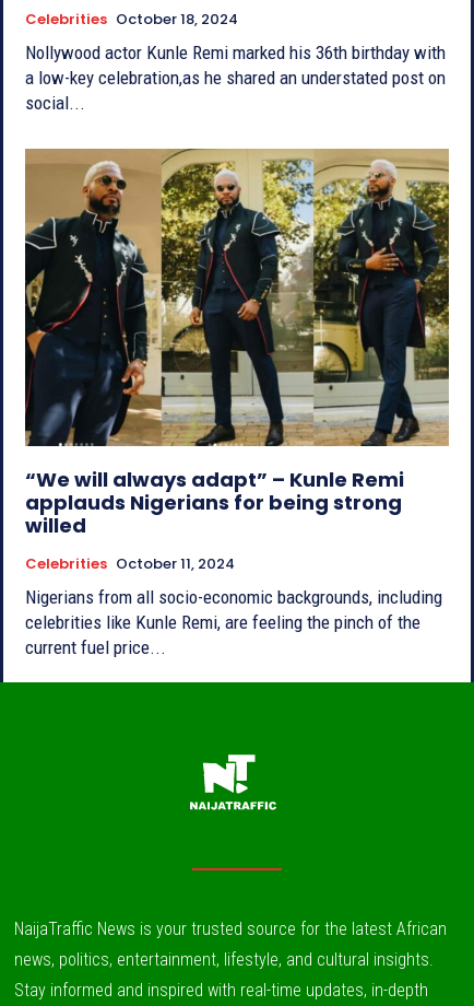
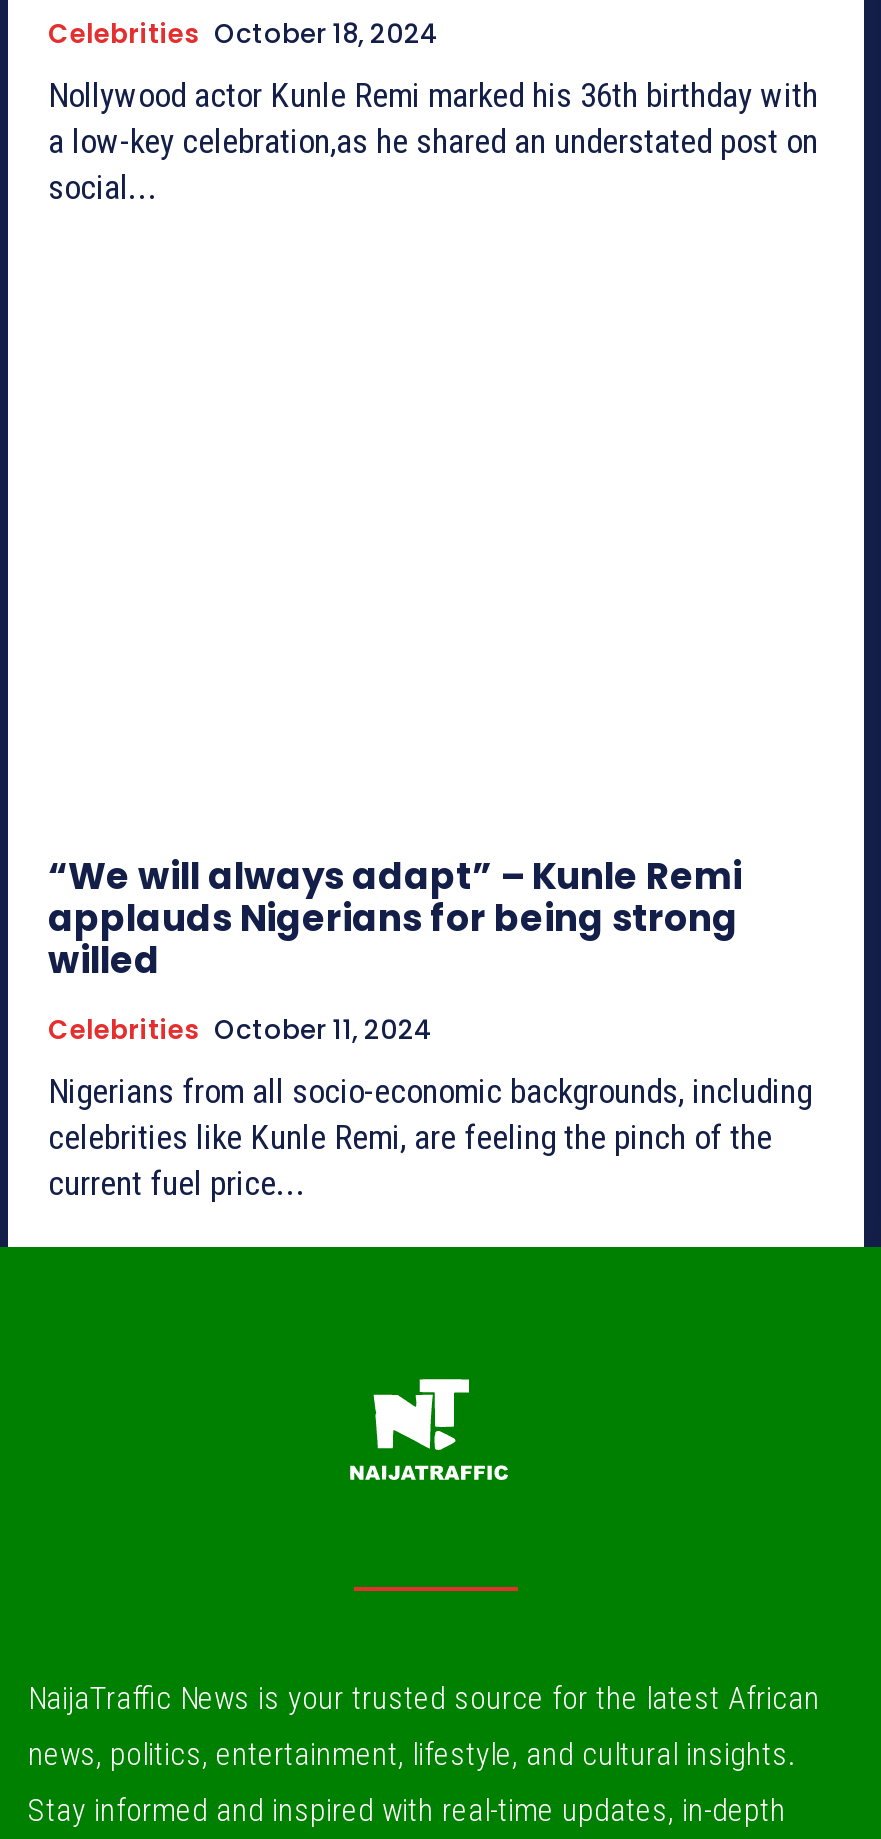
- [image]
